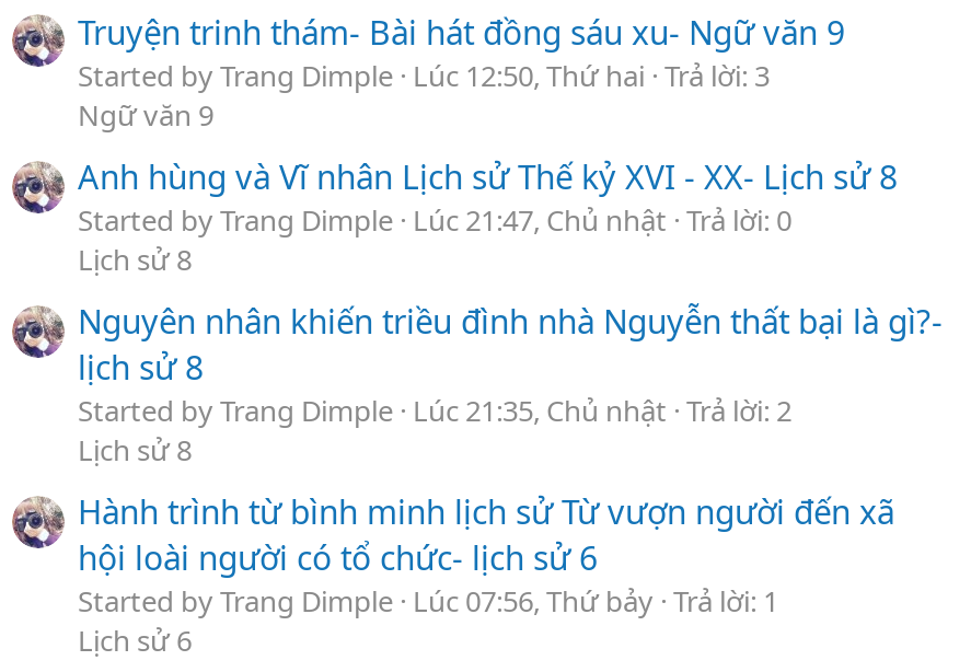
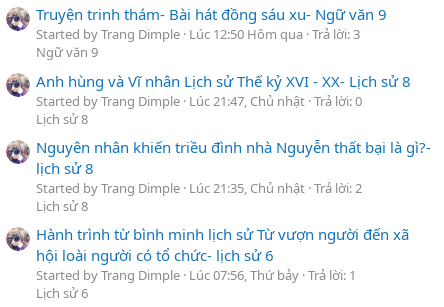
- Started by Trang Dimple Lúc 12:50, Thứ hai Trả lời: 3
+ Started by Trang Dimple Lúc 12:50 Hôm qua Trả lời: 3
